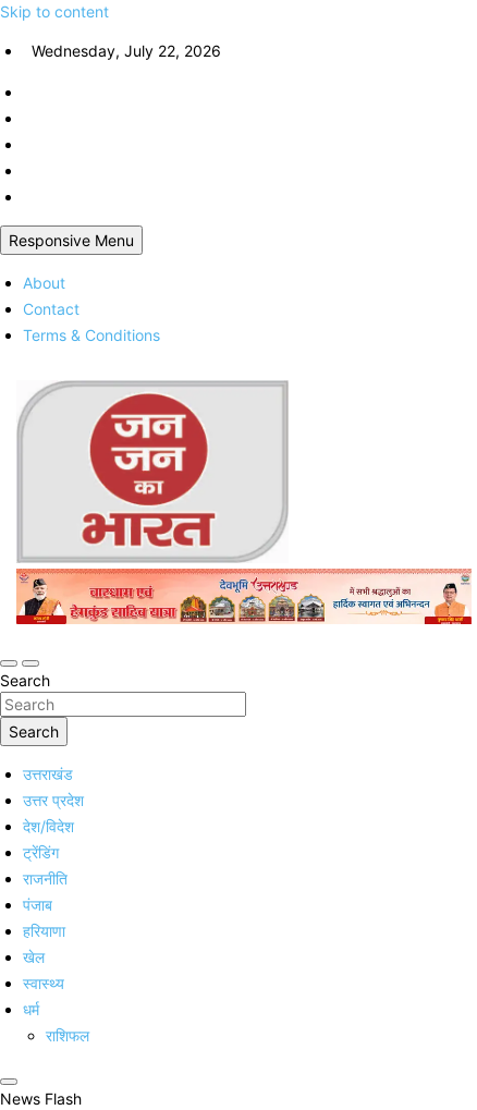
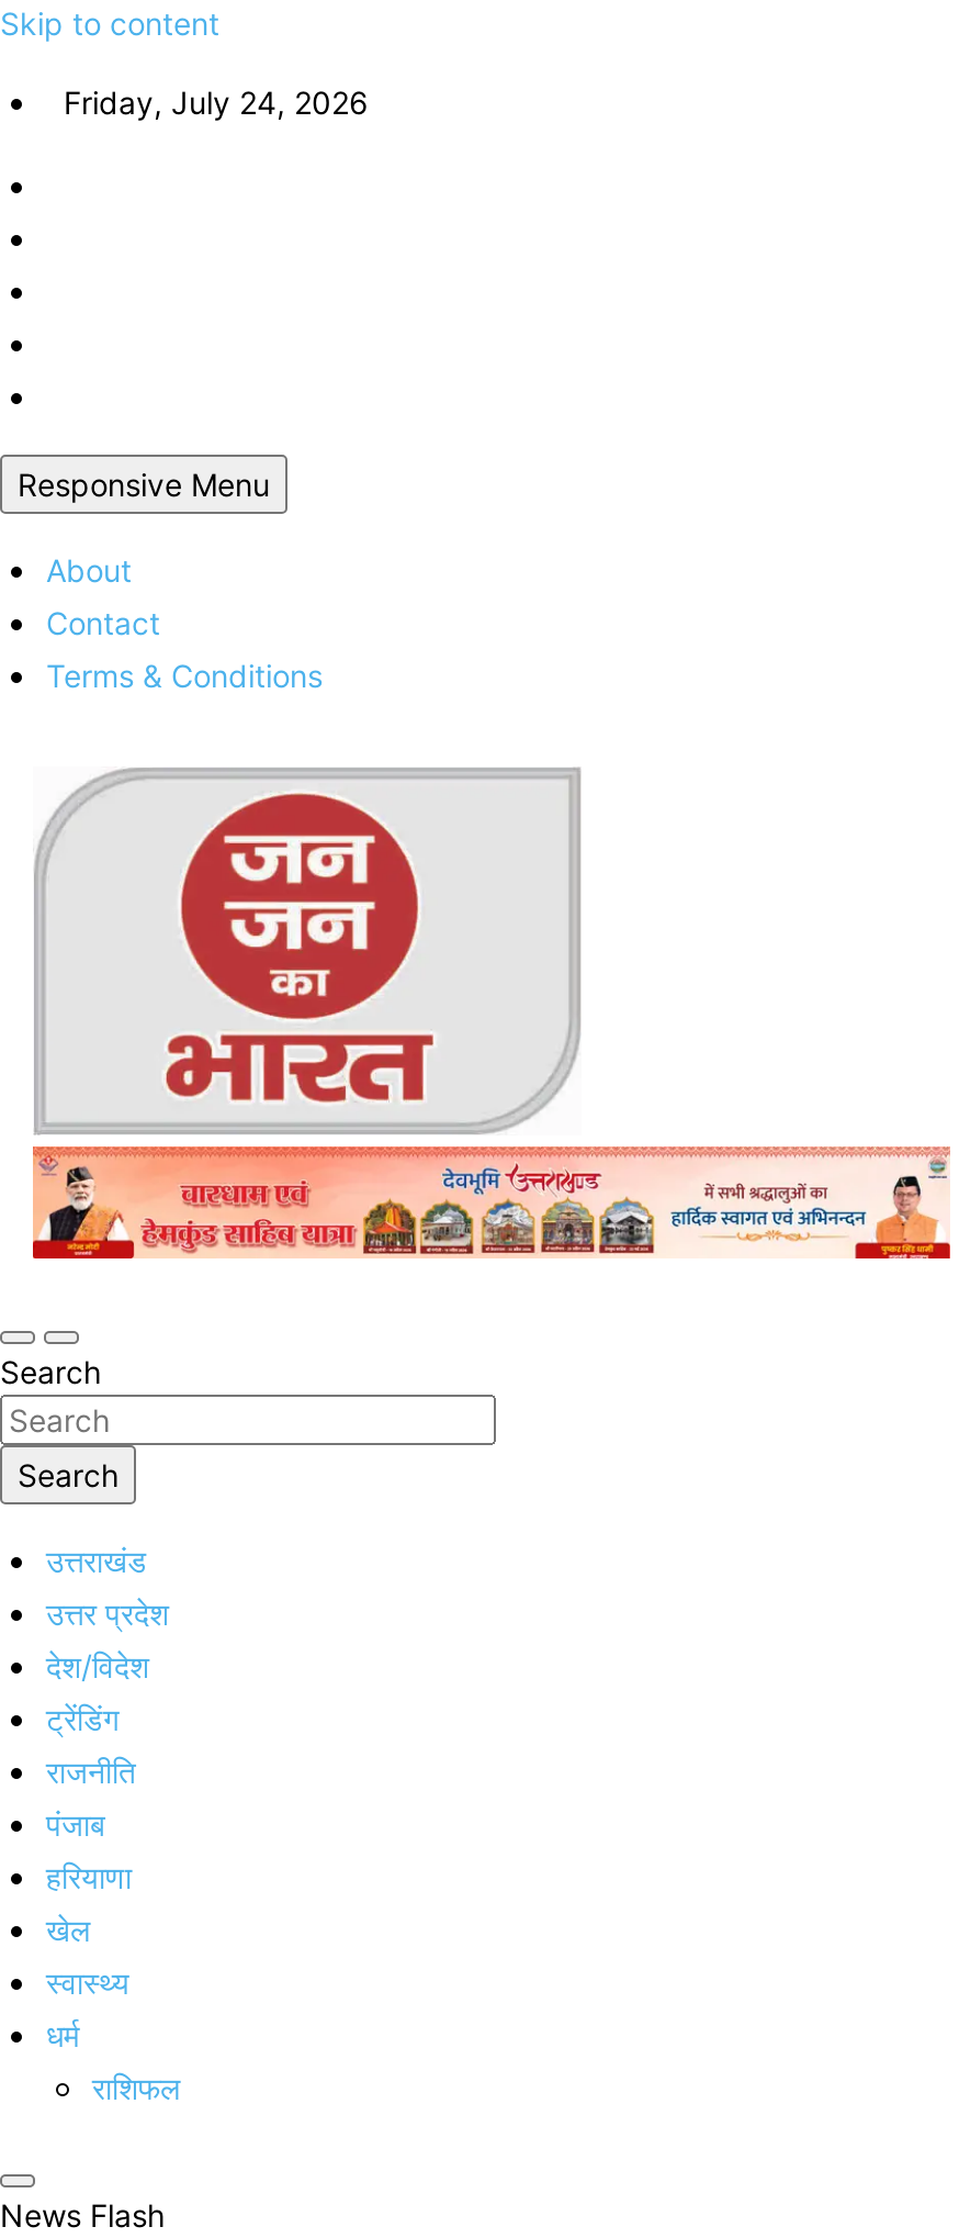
- Wednesday, July 22, 2026
+ Friday, July 24, 2026
